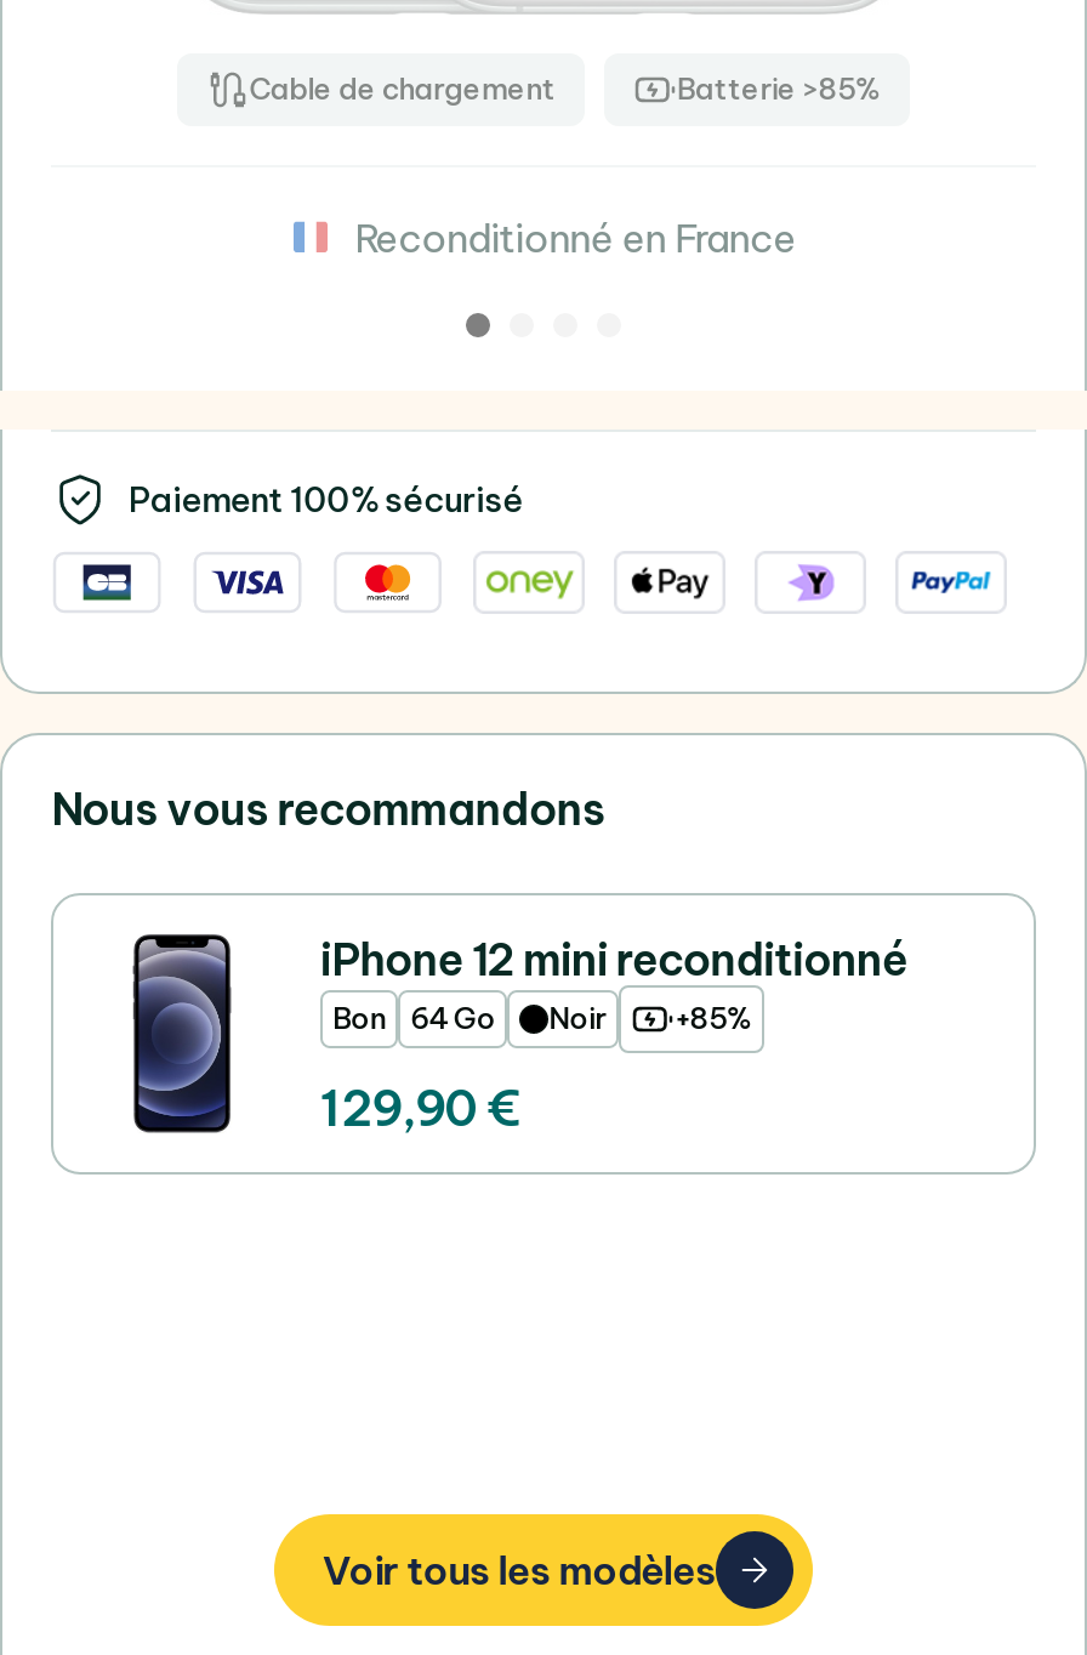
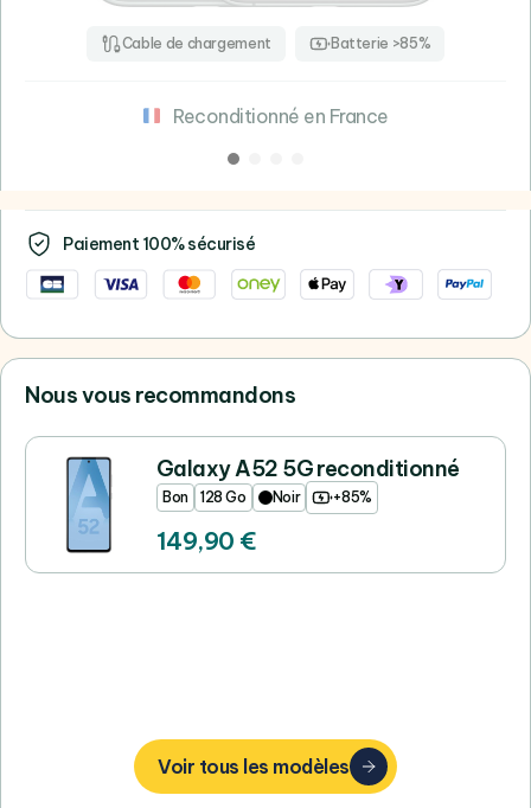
- [image]
- iPhone 12 mini reconditionné
+ [image]
+ Galaxy A52 5G reconditionné

- Bon 64 Go Noir +85%
+ Bon 128 Go Noir +85%

- 129,90 €
+ 149,90 €
